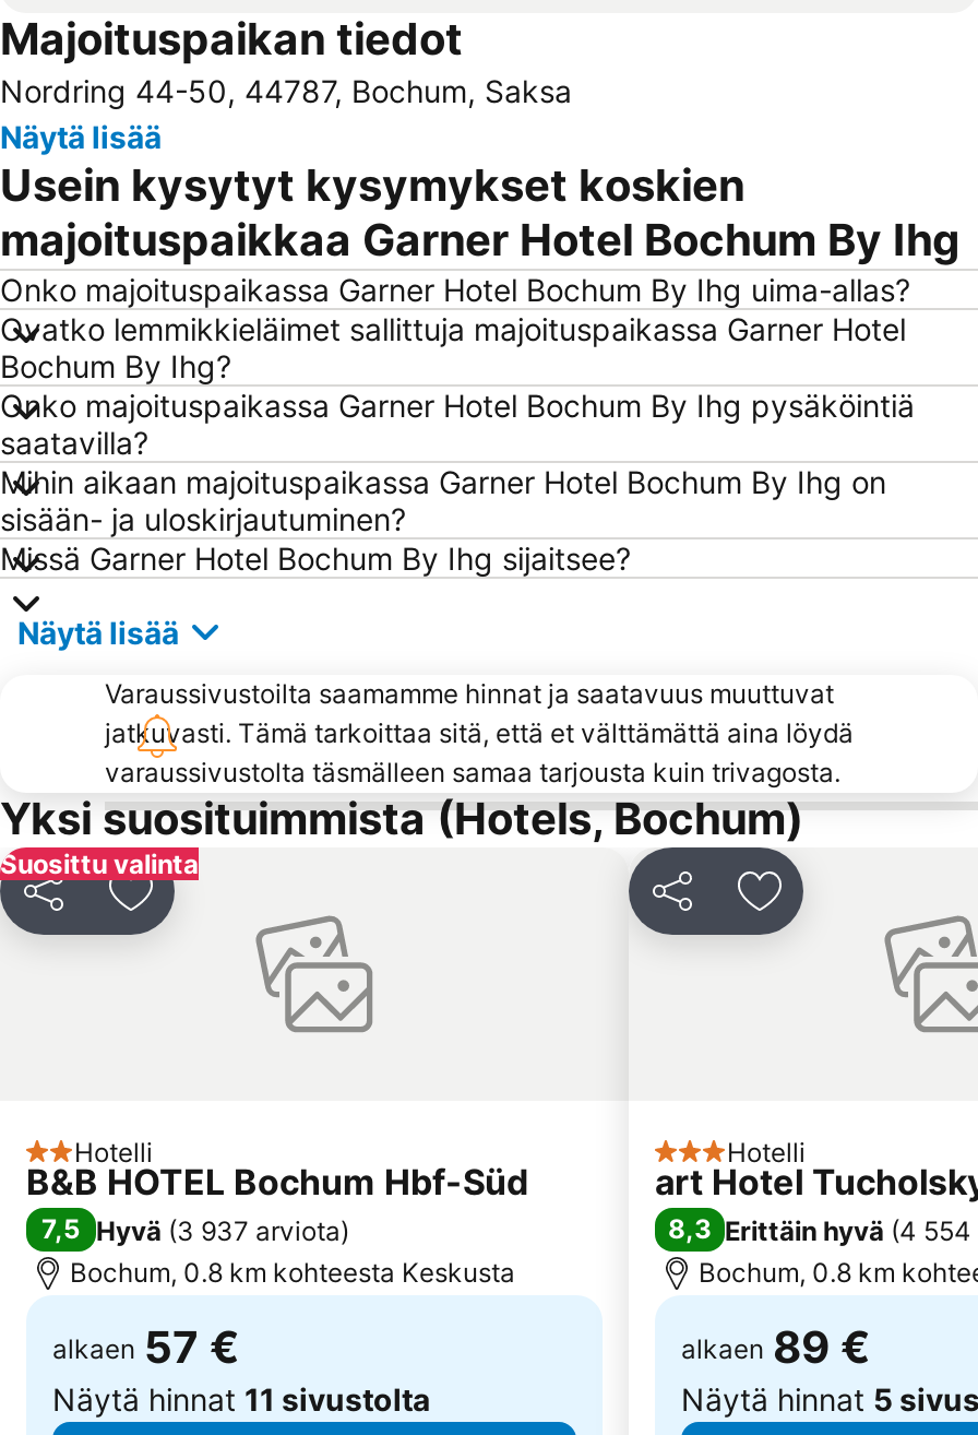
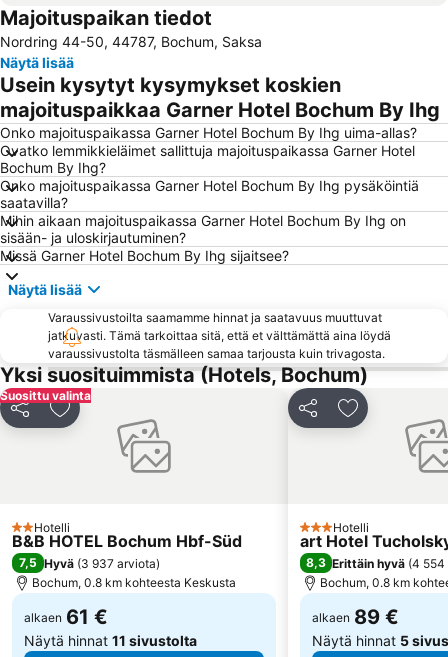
- alkaen 57 €
+ alkaen 61 €
